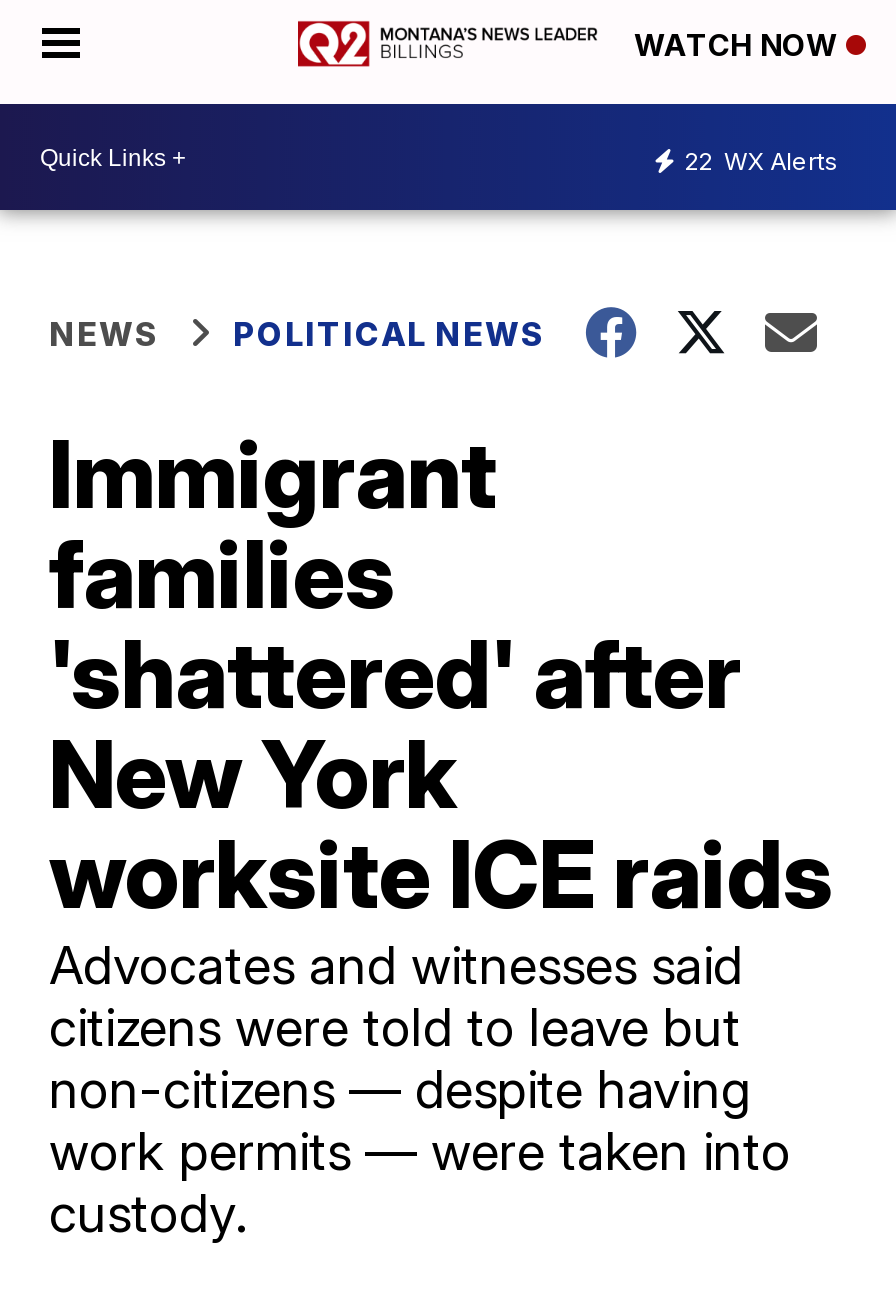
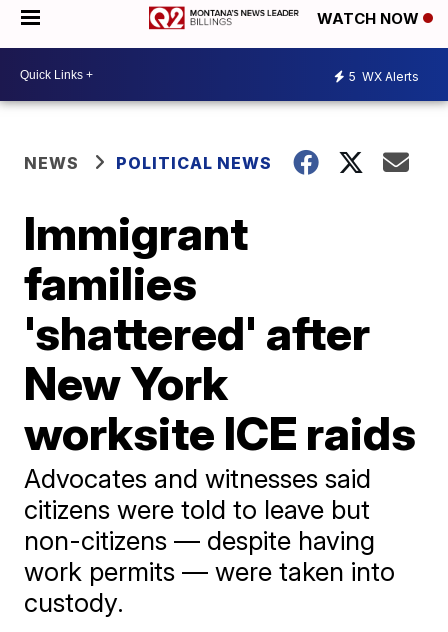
- 22 WX Alerts
+ 5 WX Alerts
